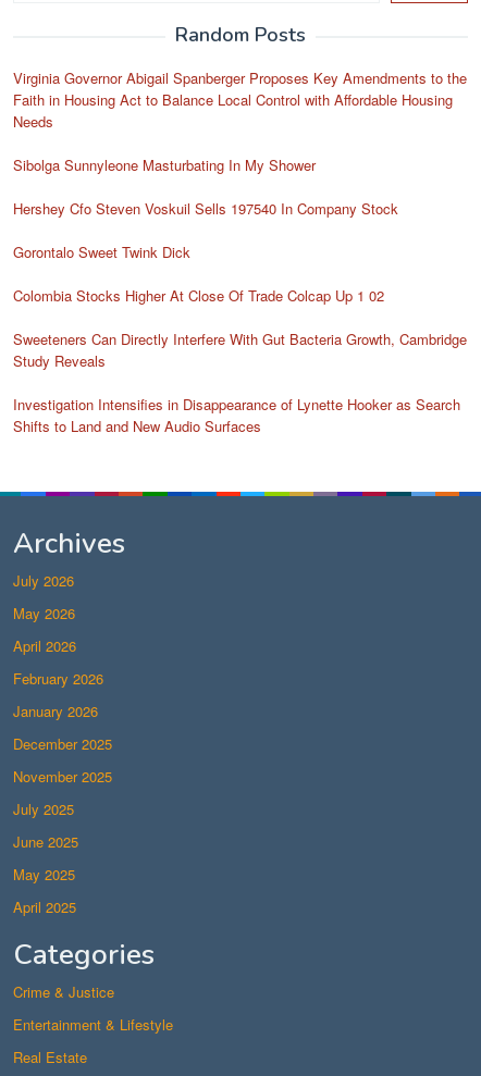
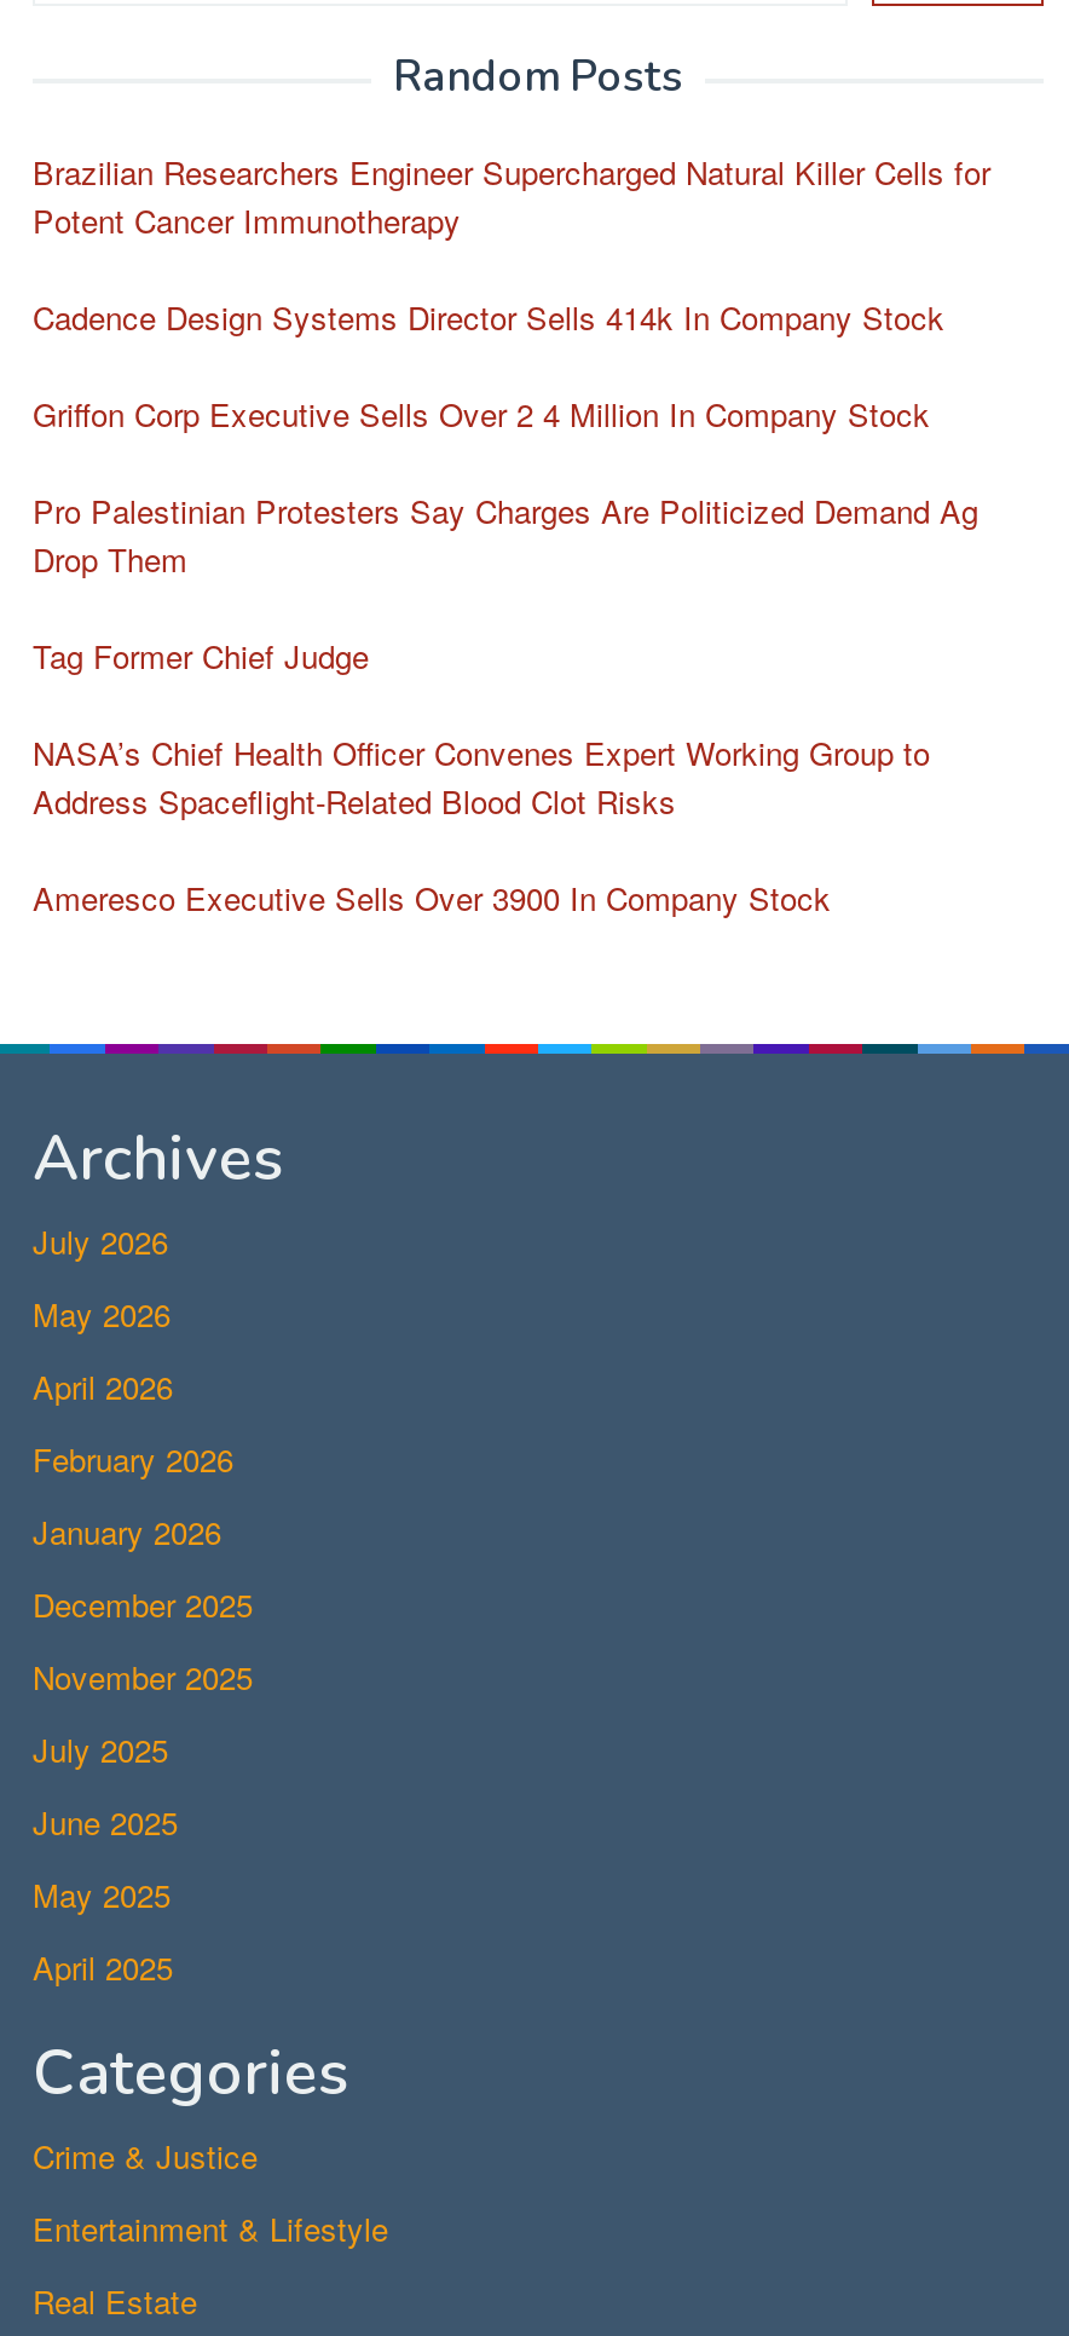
- Virginia Governor Abigail Spanberger Proposes Key Amendments to the
- Faith in Housing Act to Balance Local Control with Affordable Housing
- Needs
+ Brazilian Researchers Engineer Supercharged Natural Killer Cells for
+ Potent Cancer Immunotherapy

- Sibolga Sunnyleone Masturbating In My Shower
+ Cadence Design Systems Director Sells 414k In Company Stock

- Hershey Cfo Steven Voskuil Sells 197540 In Company Stock
+ Griffon Corp Executive Sells Over 2 4 Million In Company Stock

- Gorontalo Sweet Twink Dick
+ Pro Palestinian Protesters Say Charges Are Politicized Demand Ag
+ Drop Them

- Colombia Stocks Higher At Close Of Trade Colcap Up 1 02
+ Tag Former Chief Judge

- Sweeteners Can Directly Interfere With Gut Bacteria Growth, Cambridge
- Study Reveals
+ NASA’s Chief Health Officer Convenes Expert Working Group to
+ Address Spaceflight-Related Blood Clot Risks

- Investigation Intensifies in Disappearance of Lynette Hooker as Search
- Shifts to Land and New Audio Surfaces
+ Ameresco Executive Sells Over 3900 In Company Stock
